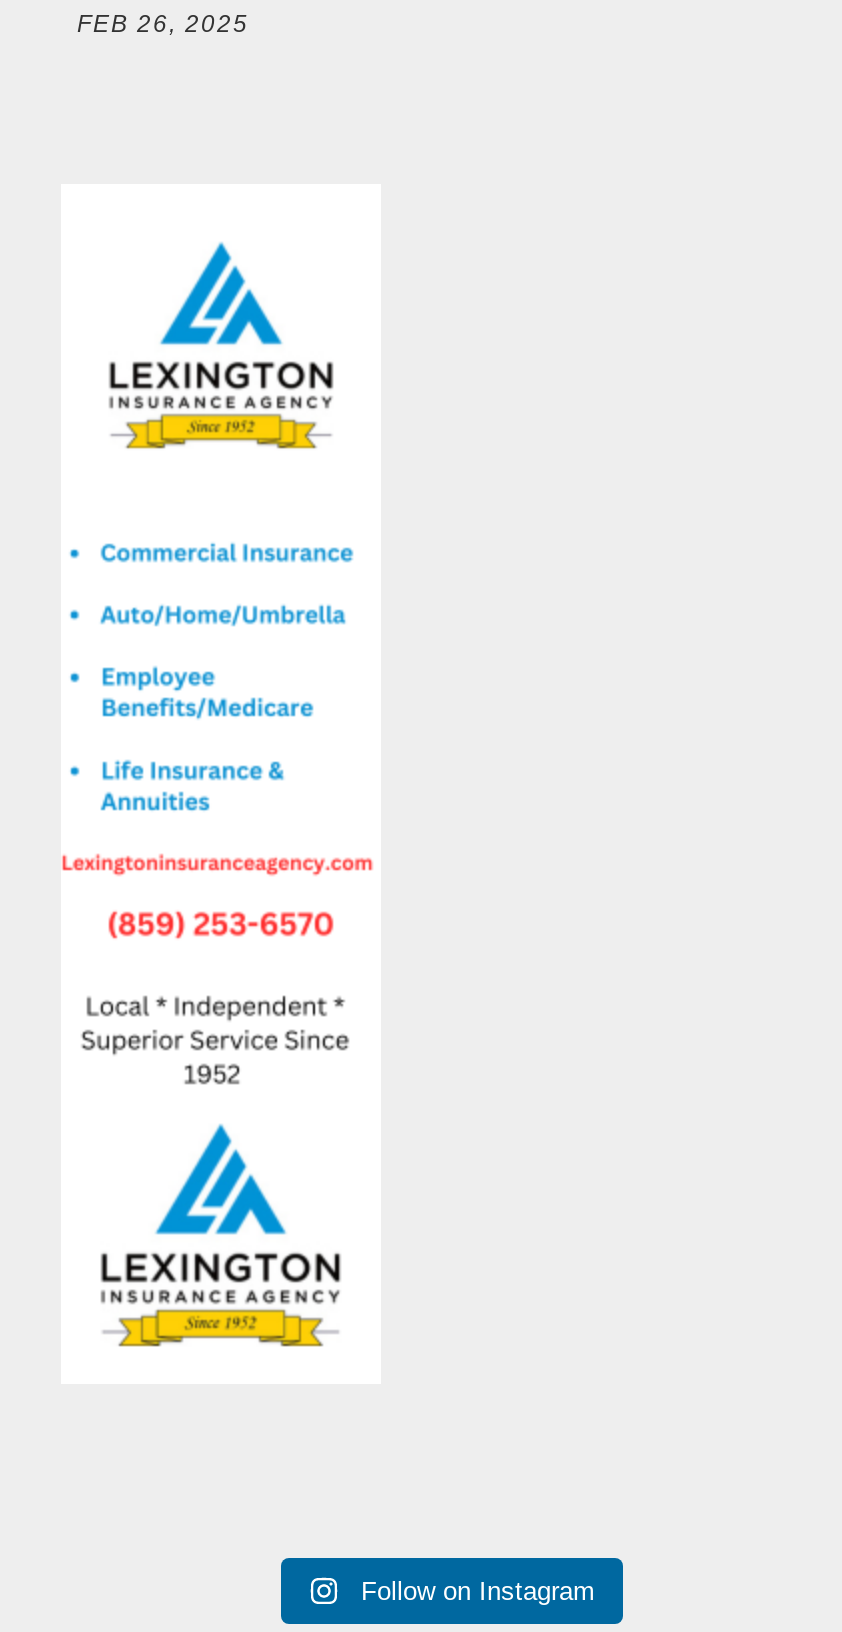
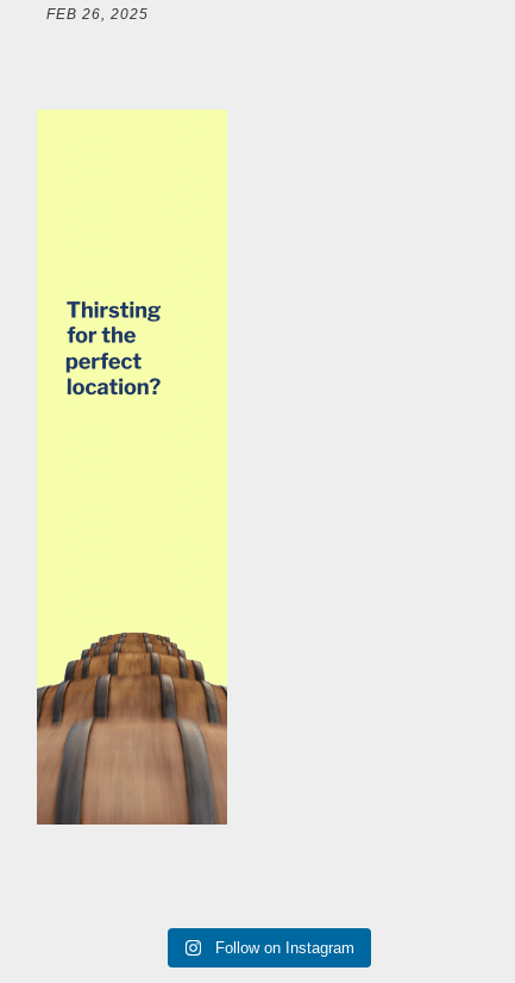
- [image]
+ [image]
